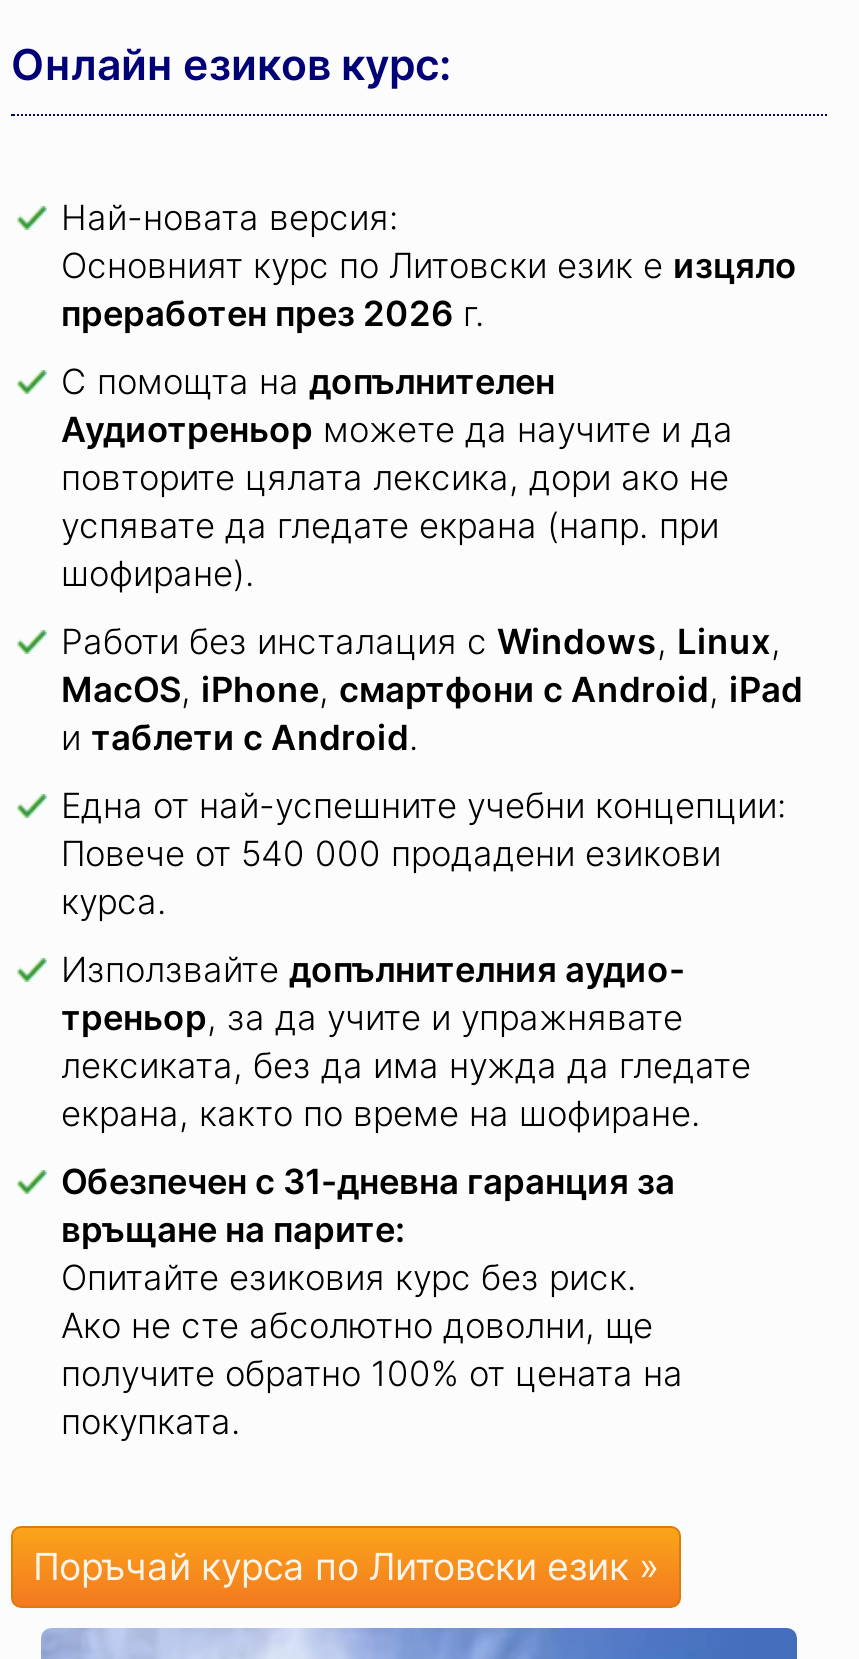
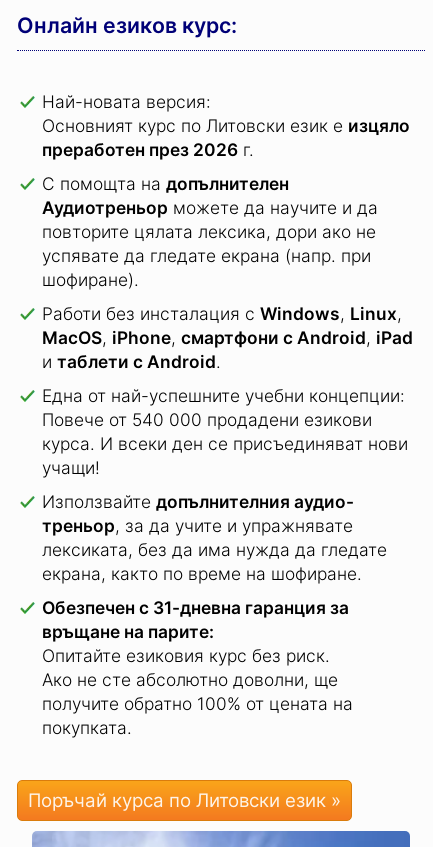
- курса.
+ курса. И всеки ден се присъединяват нови
+ учащи!
